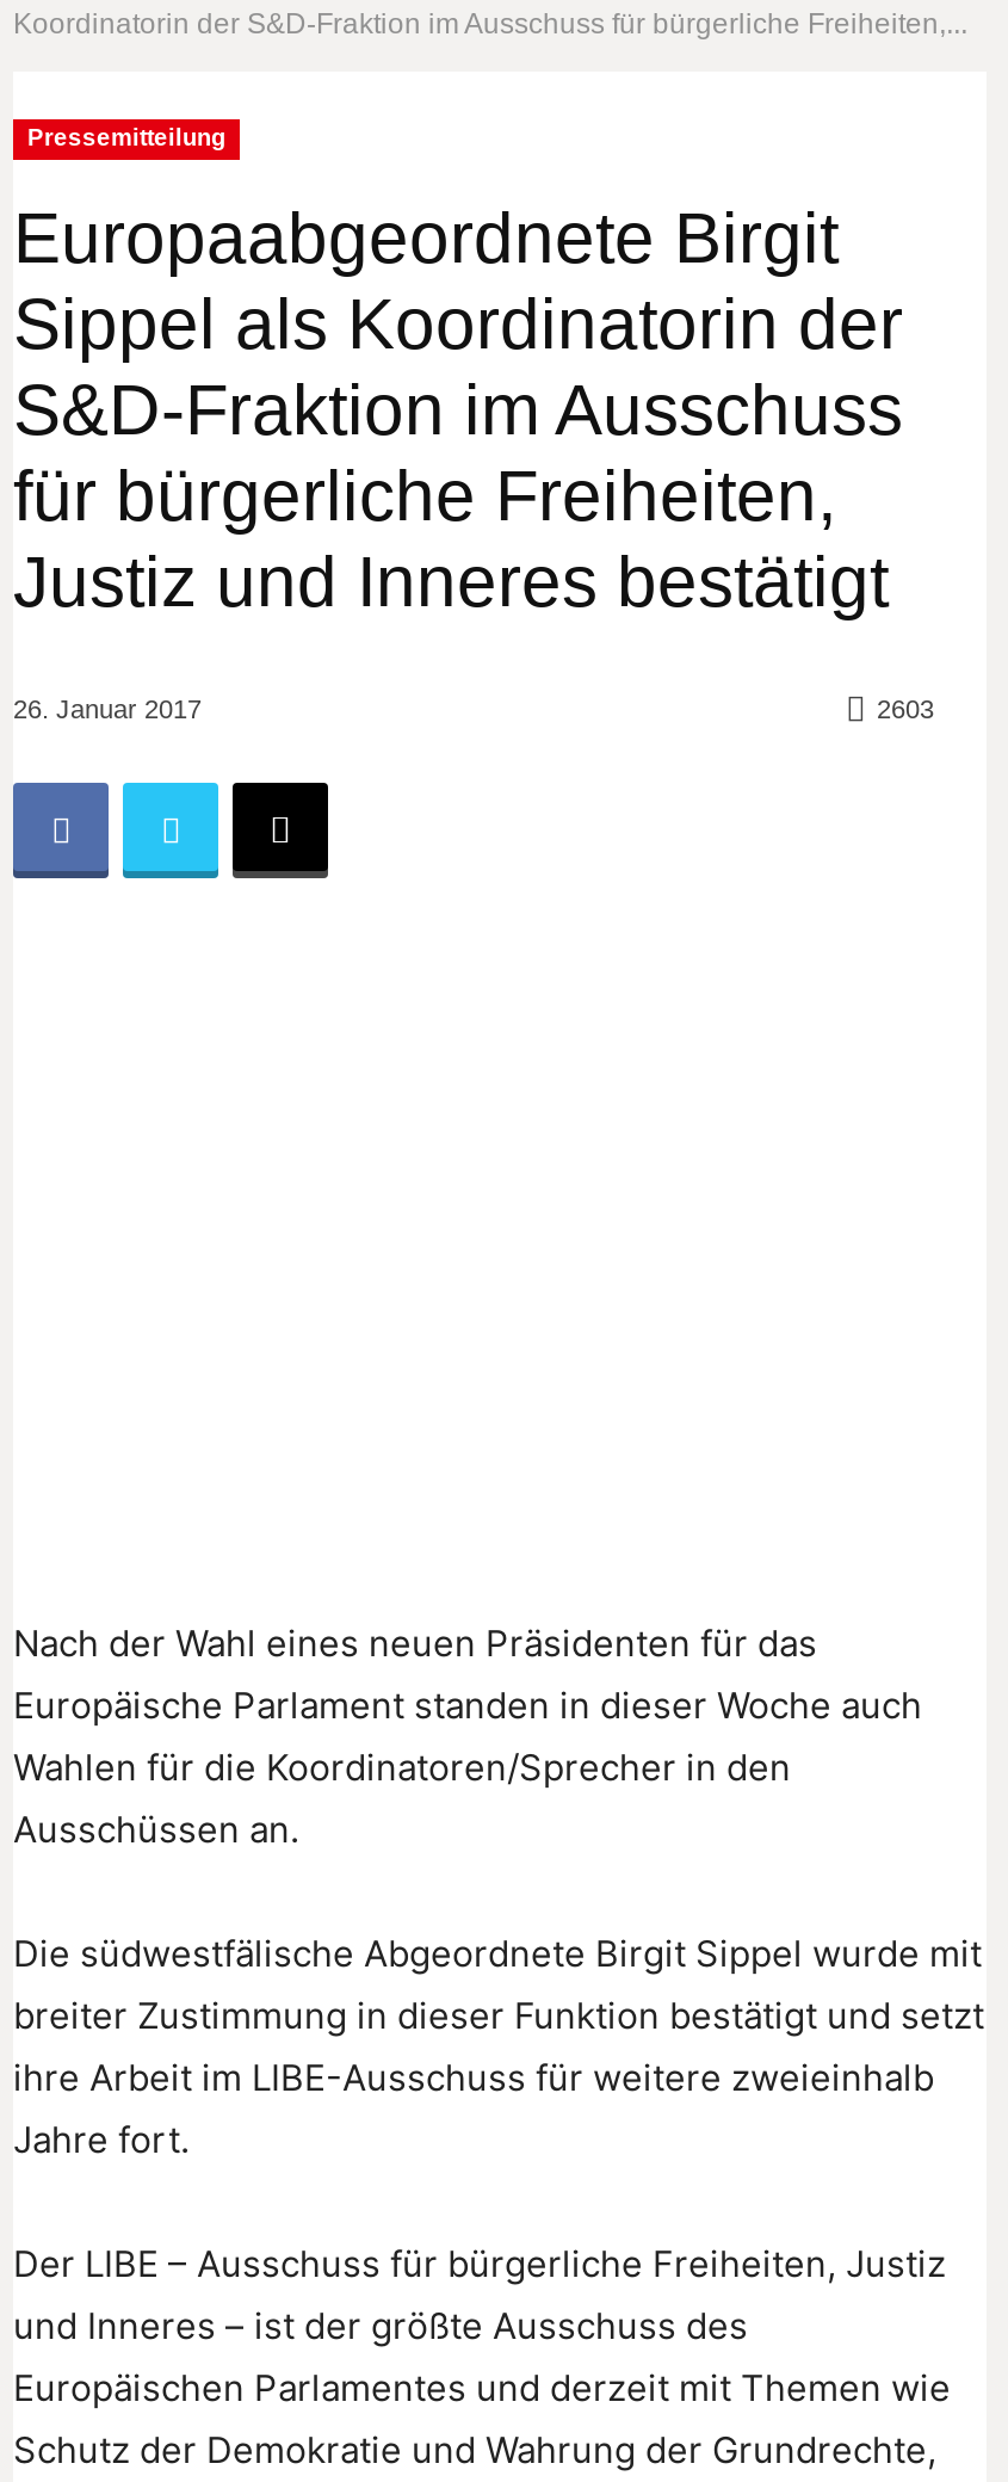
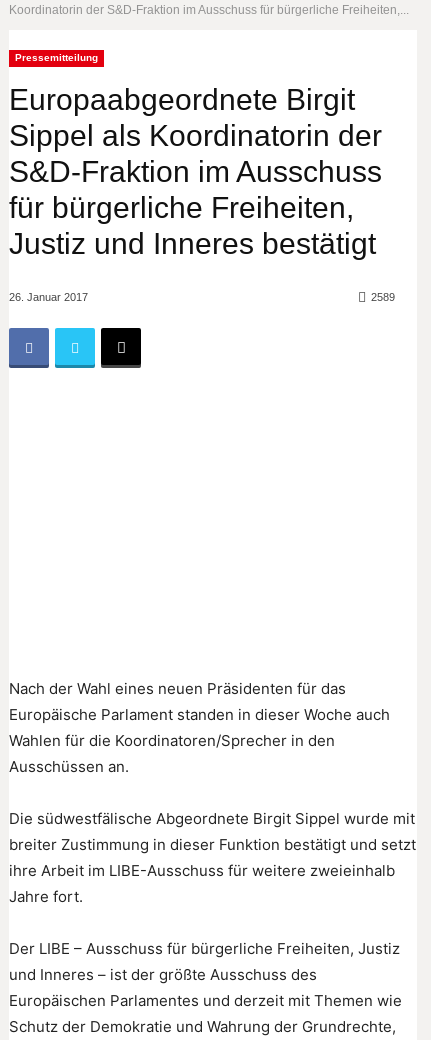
- 2603
+ 2589
